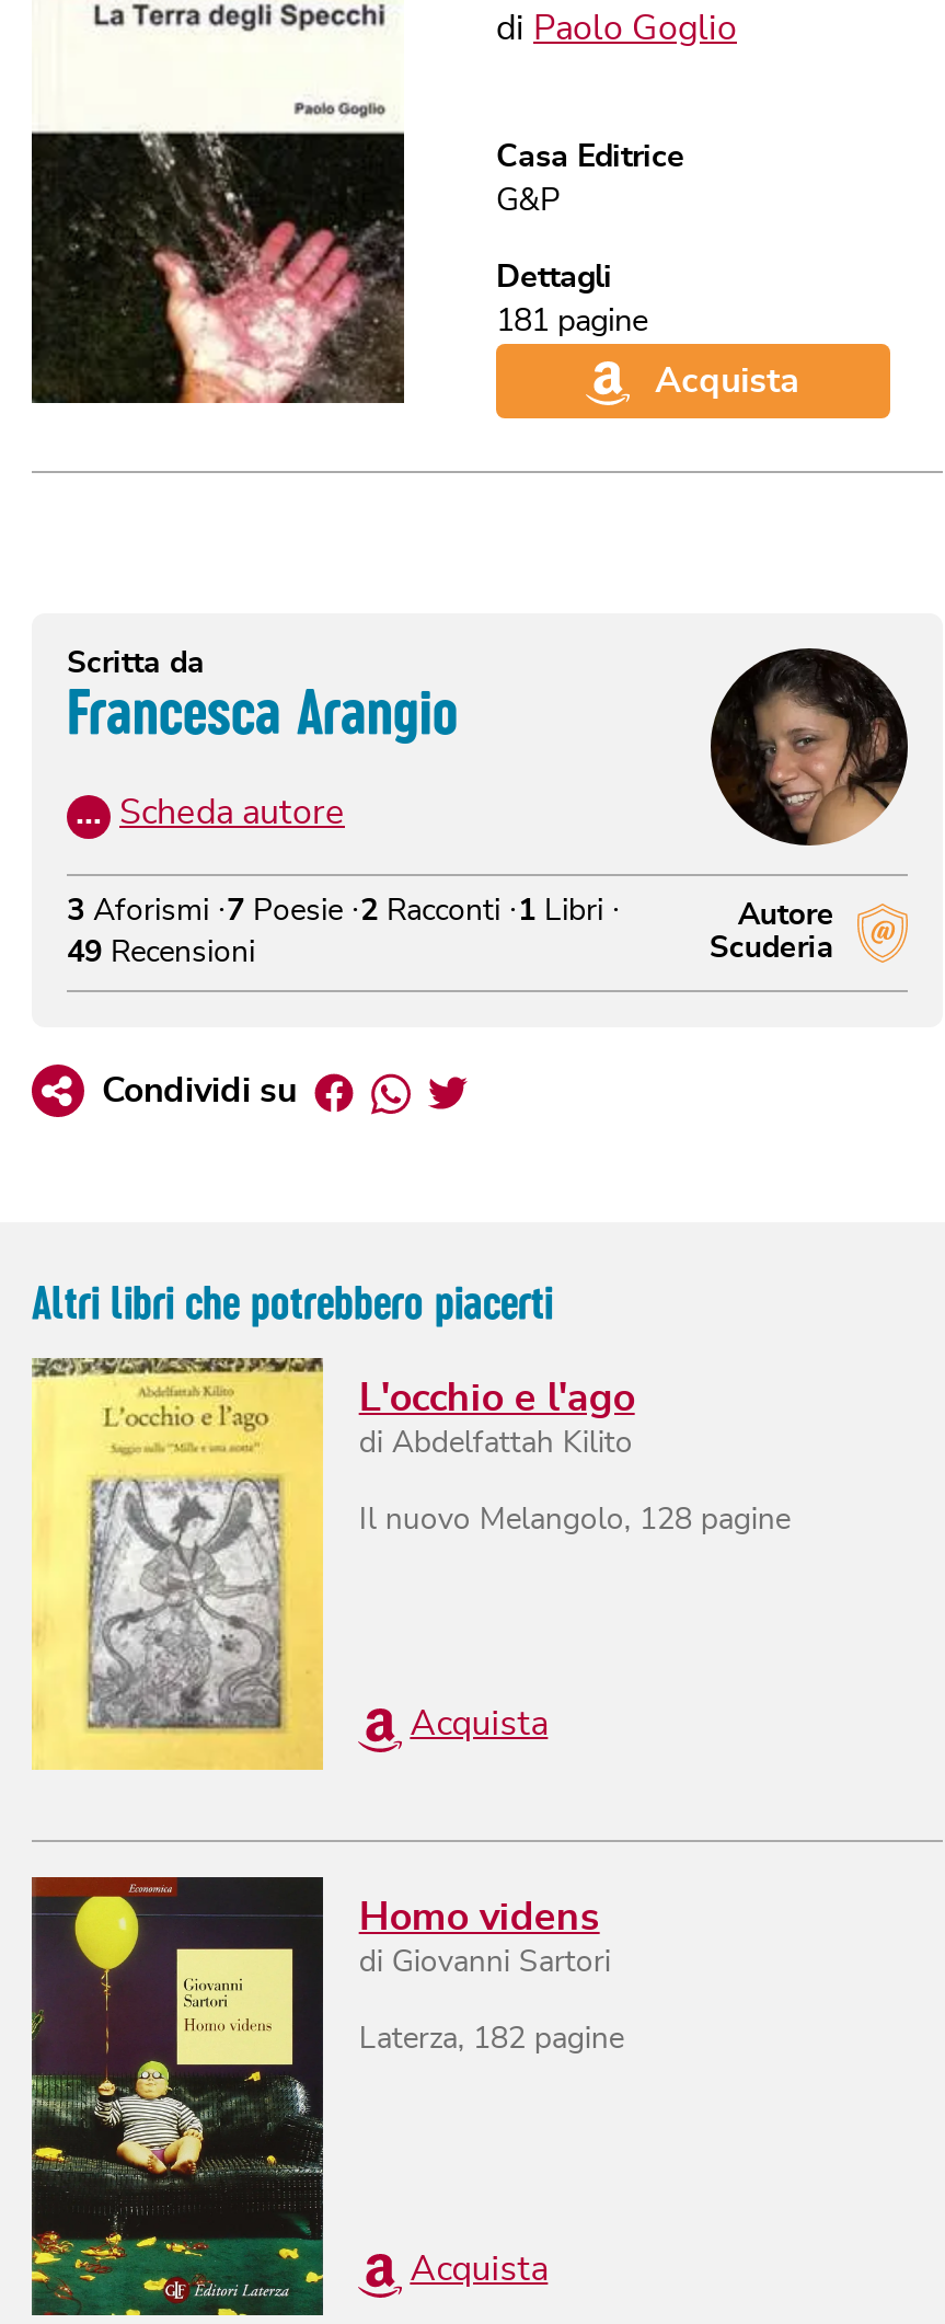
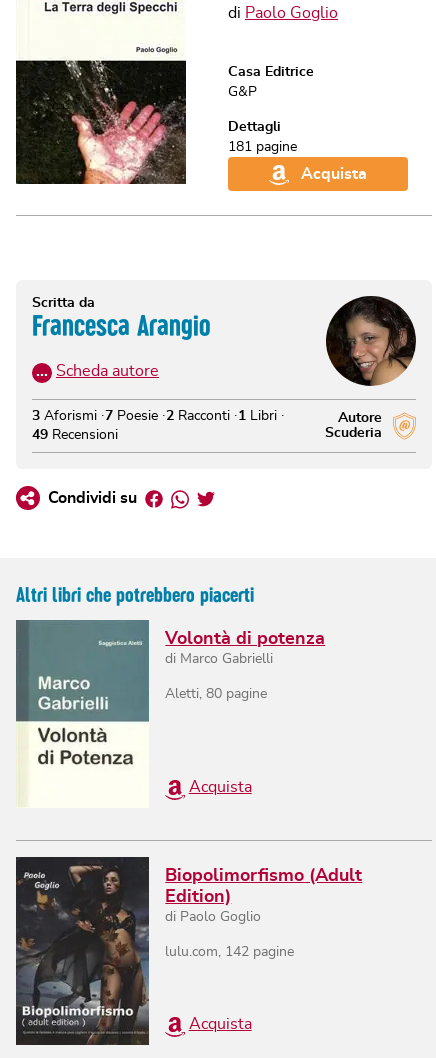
- [image]
- L'occhio e l'ago
- di Abdelfattah Kilito
+ [image]
+ Volontà di potenza
+ di Marco Gabrielli

- Il nuovo Melangolo, 128 pagine
+ Aletti, 80 pagine

- [image]
- Homo videns
- di Giovanni Sartori
+ [image]
+ Biopolimorfismo (Adult
+ Edition)
+ di Paolo Goglio

- Laterza, 182 pagine
+ lulu.com, 142 pagine
